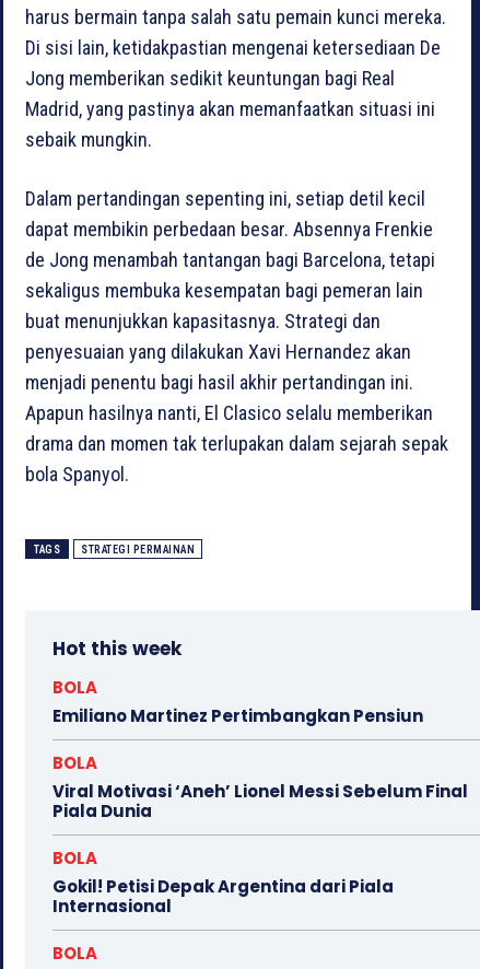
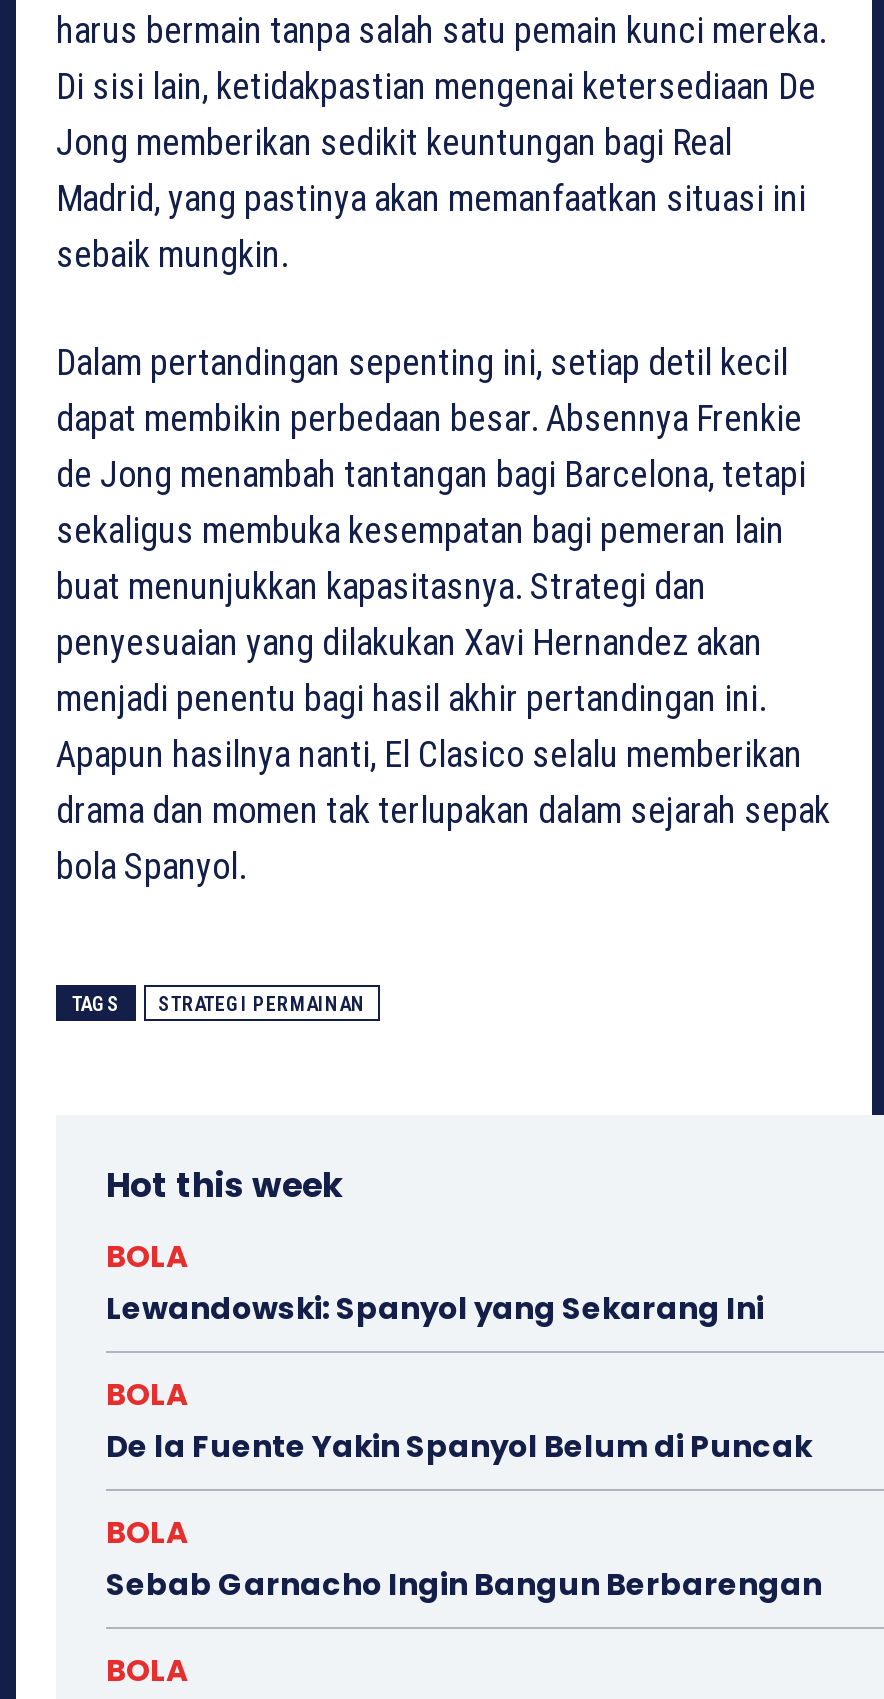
- Emiliano Martinez Pertimbangkan Pensiun
+ Lewandowski: Spanyol yang Sekarang Ini

- Viral Motivasi ‘Aneh’ Lionel Messi Sebelum Final
- Piala Dunia
+ De la Fuente Yakin Spanyol Belum di Puncak

- Gokil! Petisi Depak Argentina dari Piala
- Internasional
+ Sebab Garnacho Ingin Bangun Berbarengan
